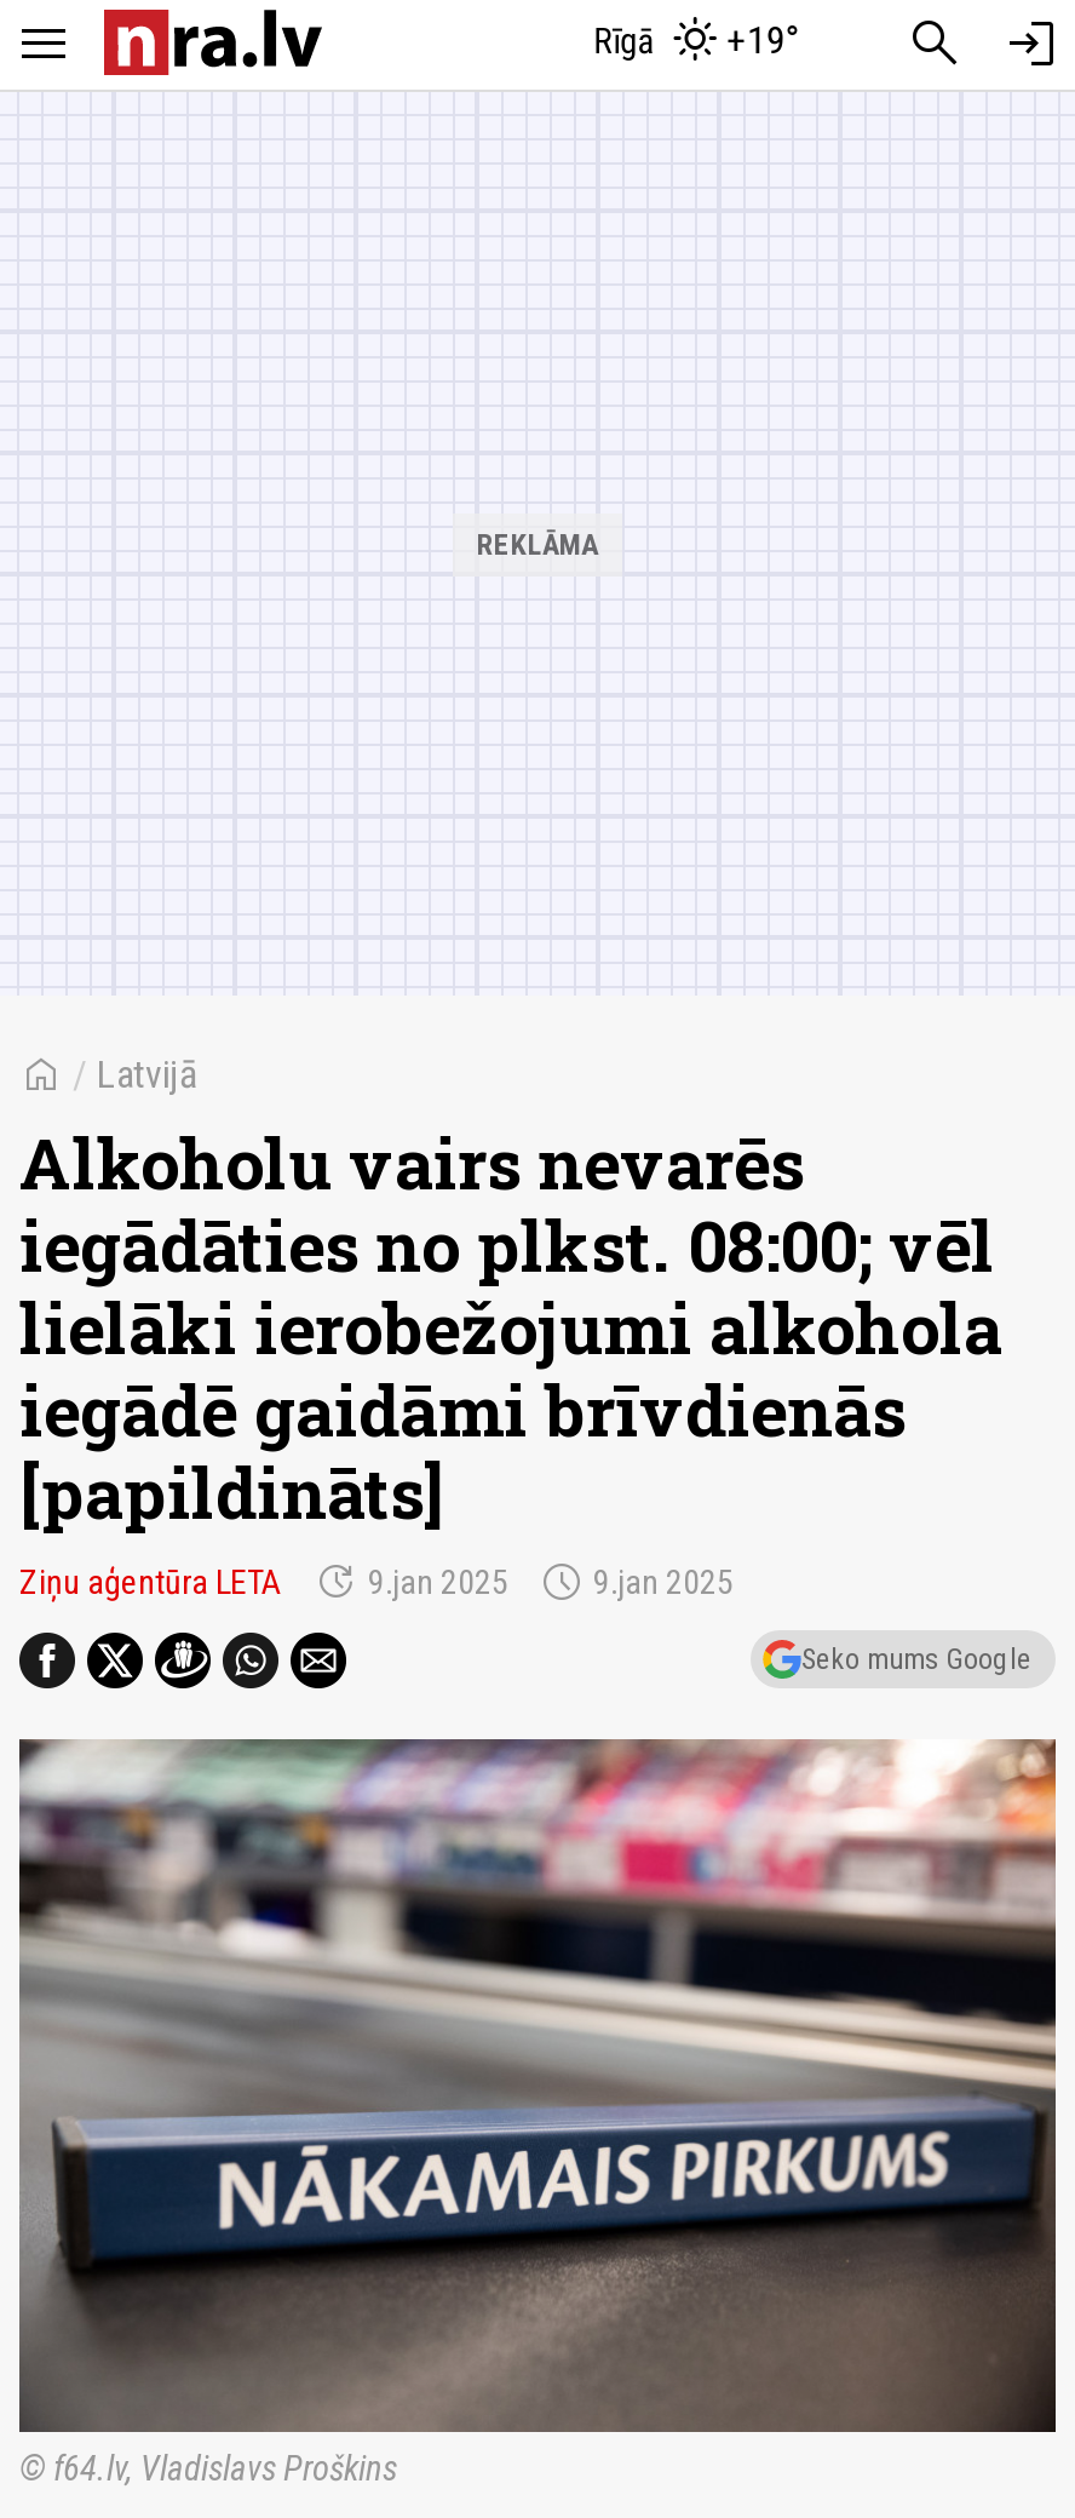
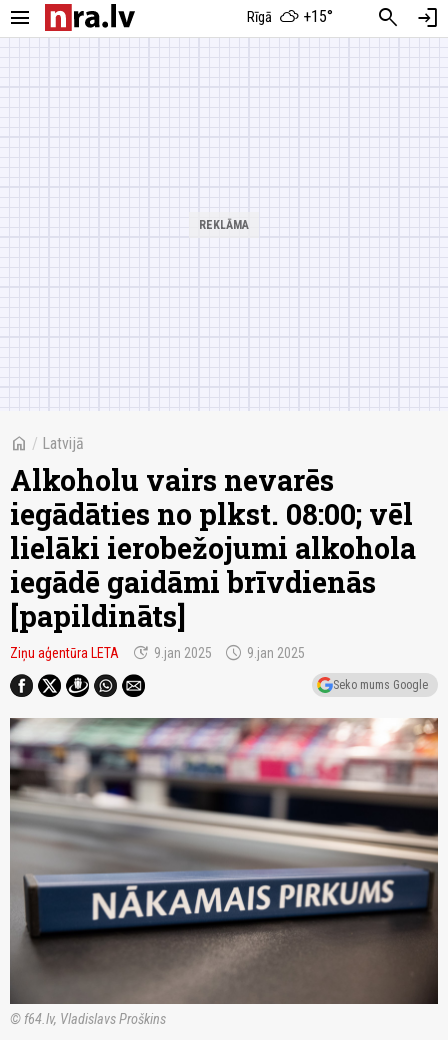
- Rīgā +19°
+ Rīgā +15°
